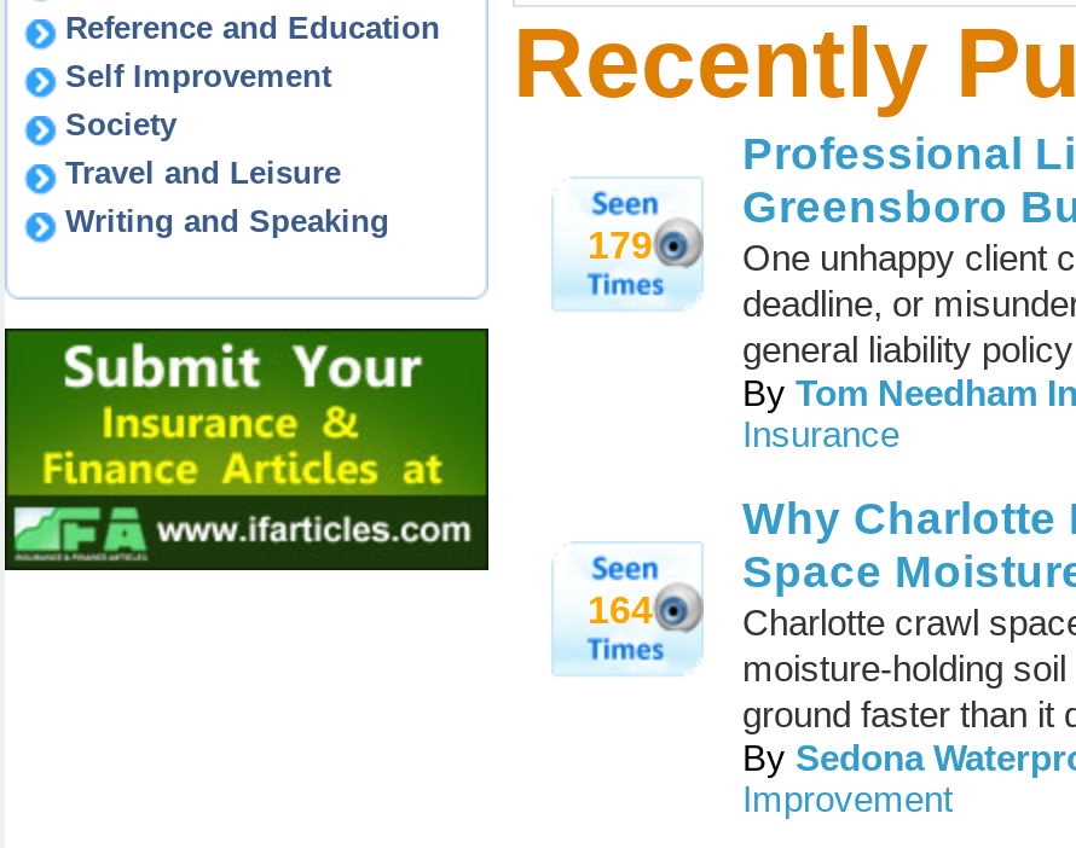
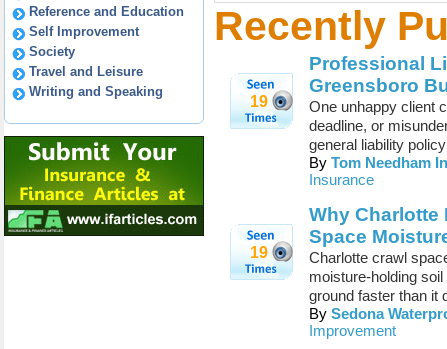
- 179
+ 19

- 164
+ 19
